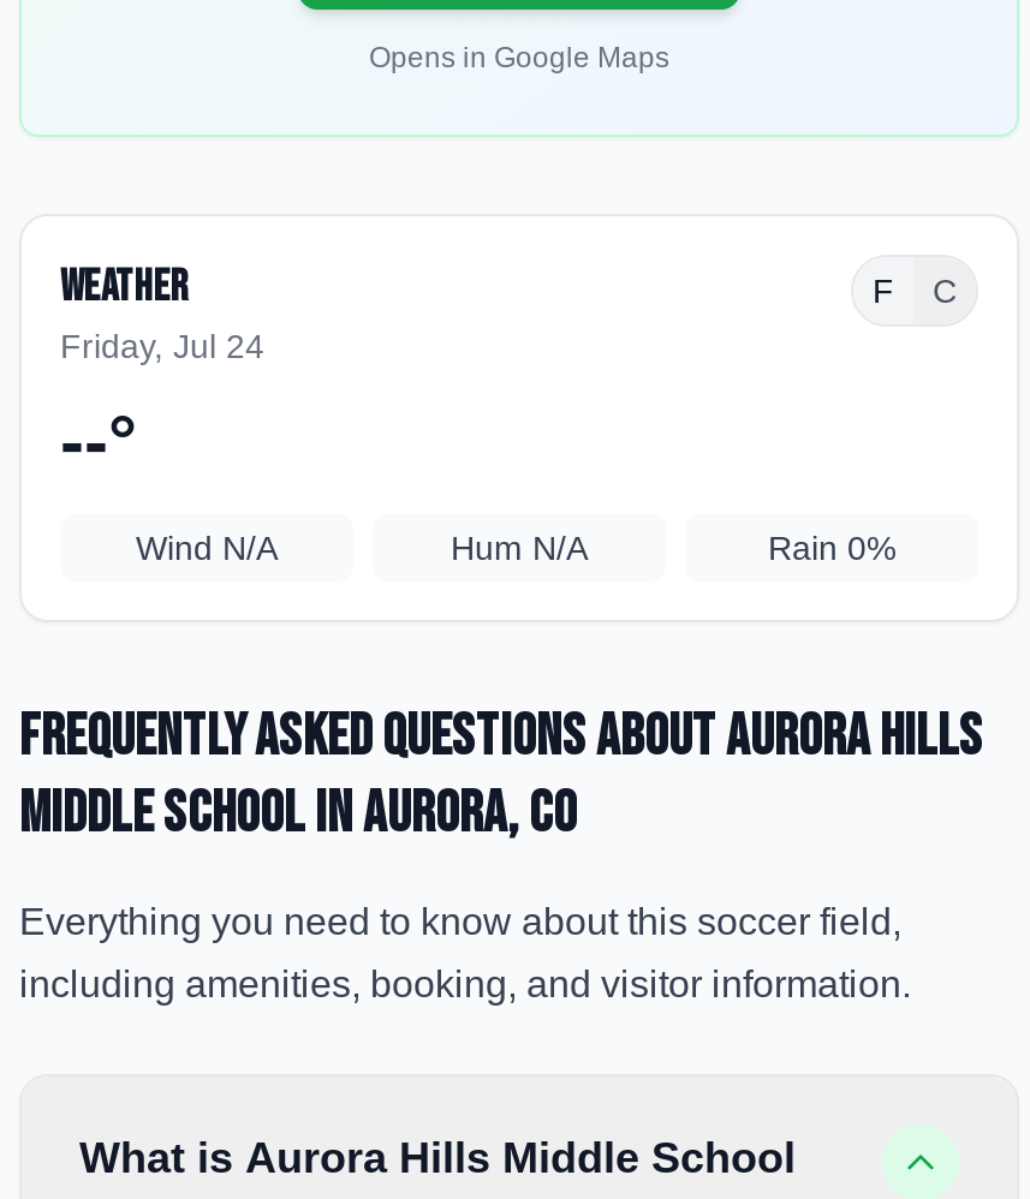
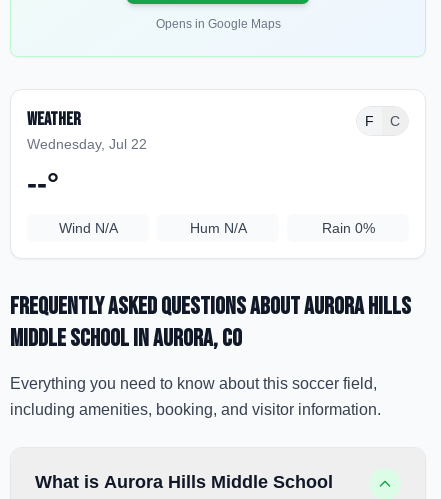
- Friday, Jul 24
+ Wednesday, Jul 22
